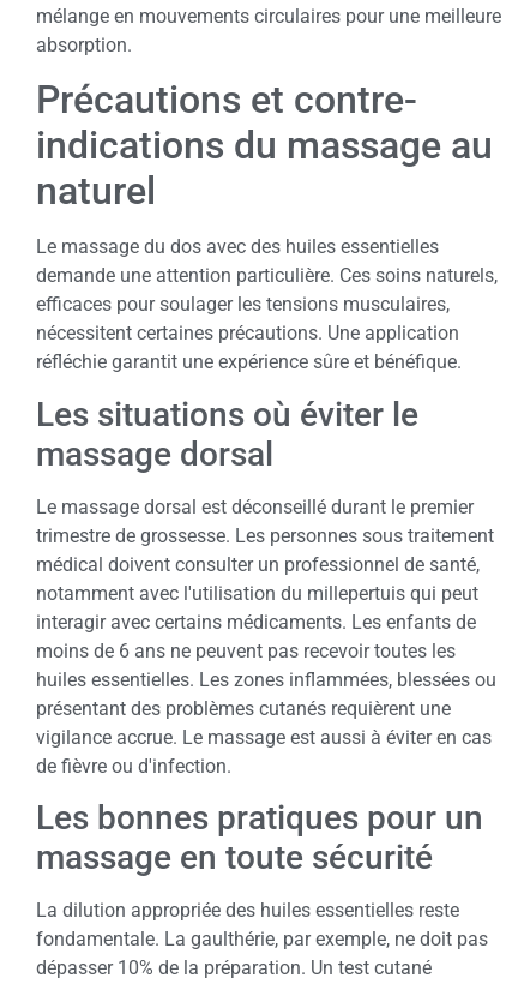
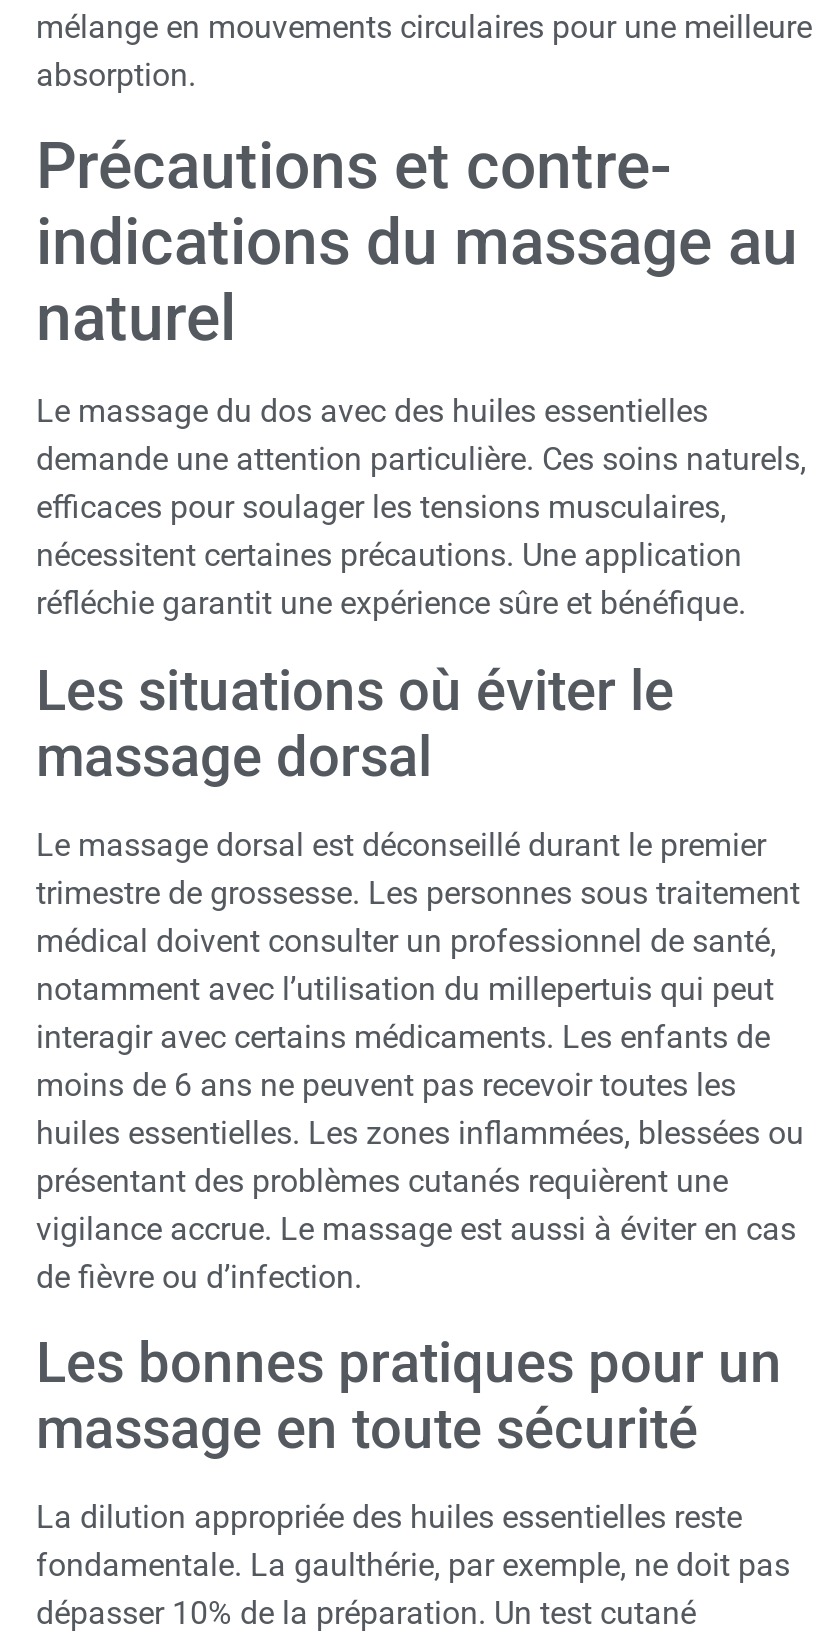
- notamment avec l'utilisation du millepertuis qui peut
+ notamment avec l’utilisation du millepertuis qui peut

- de fièvre ou d'infection.
+ de fièvre ou d’infection.
